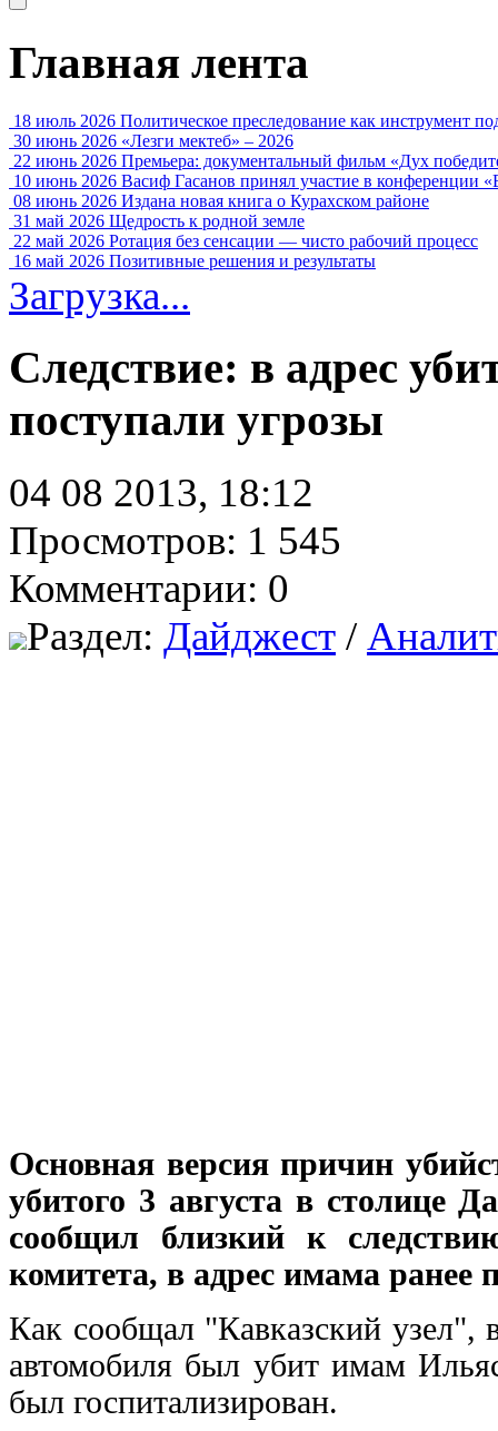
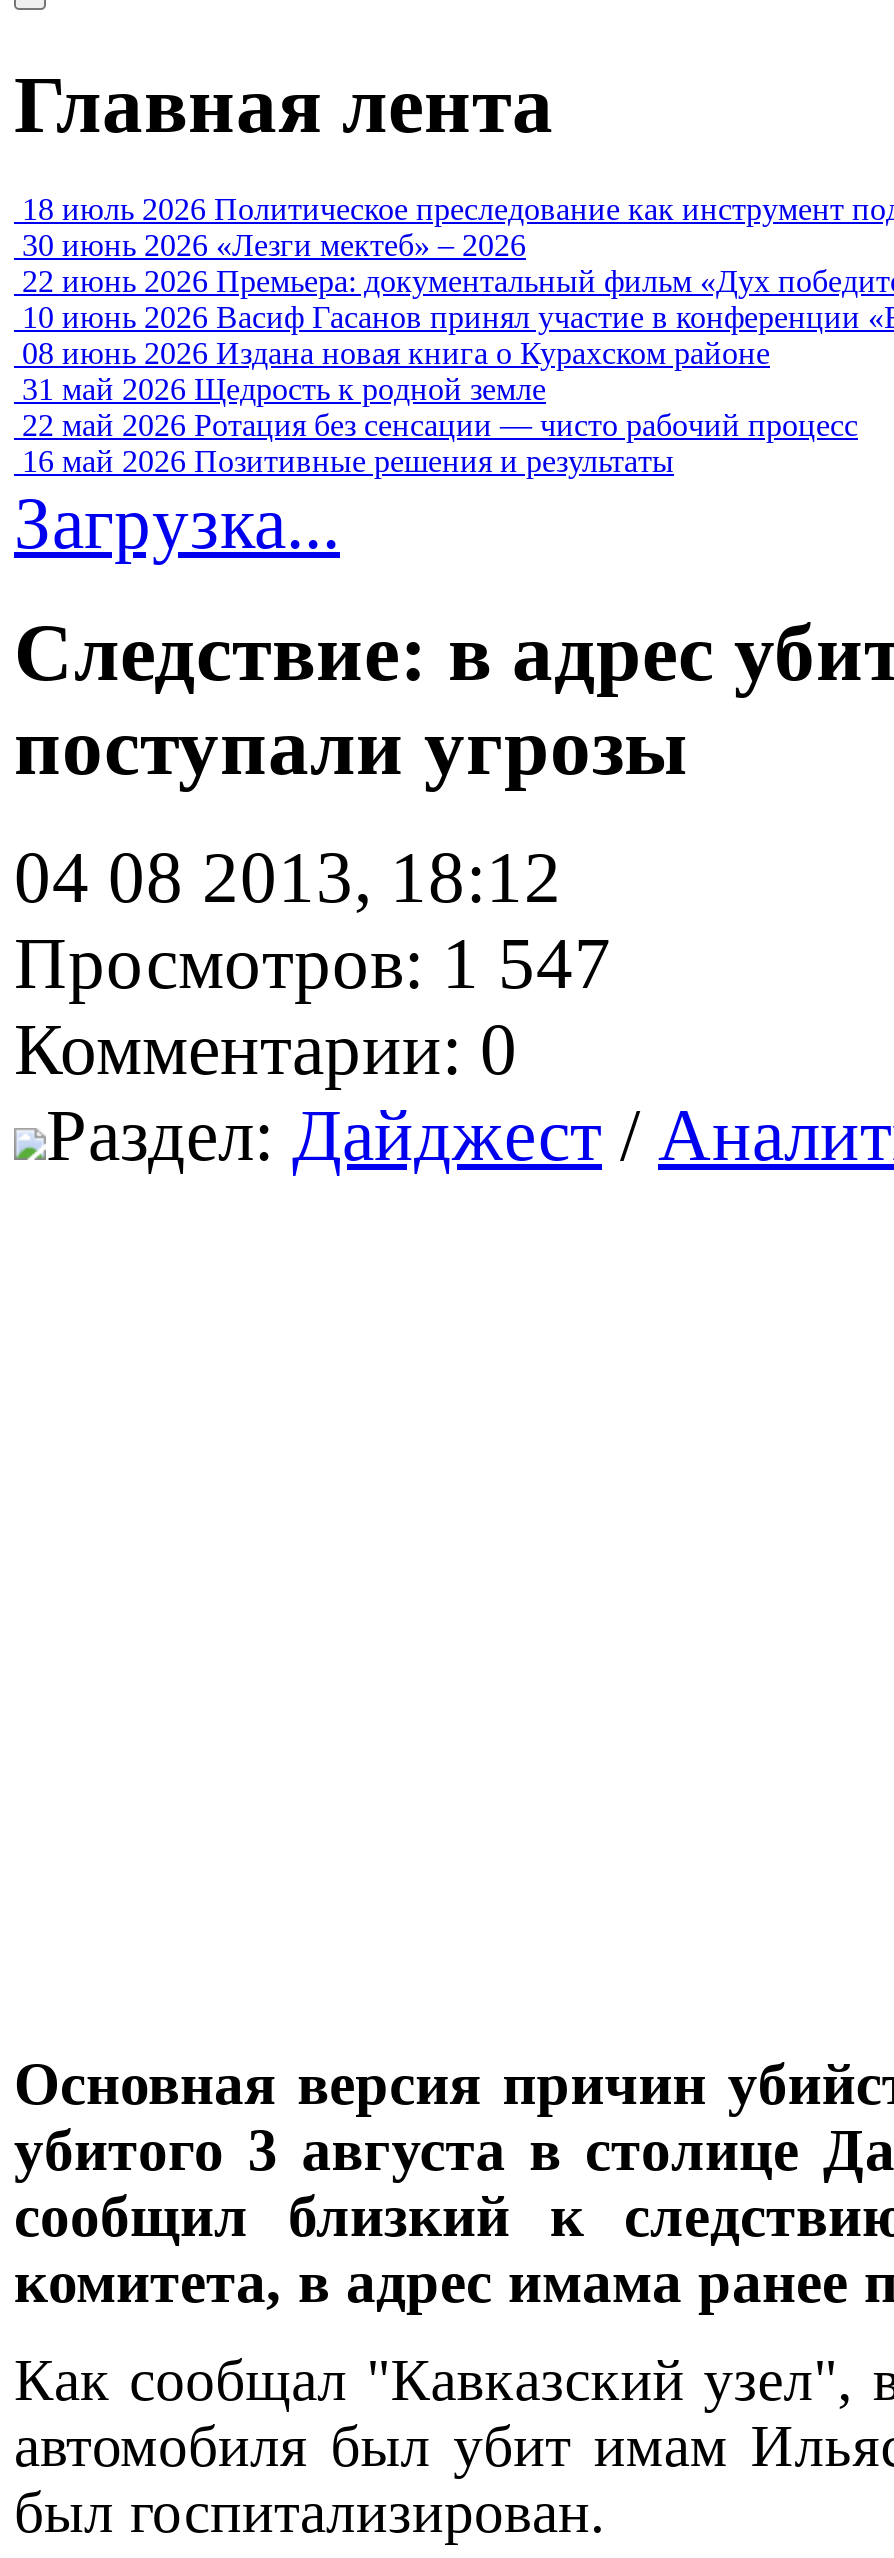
- Просмотров: 1 545
+ Просмотров: 1 547
